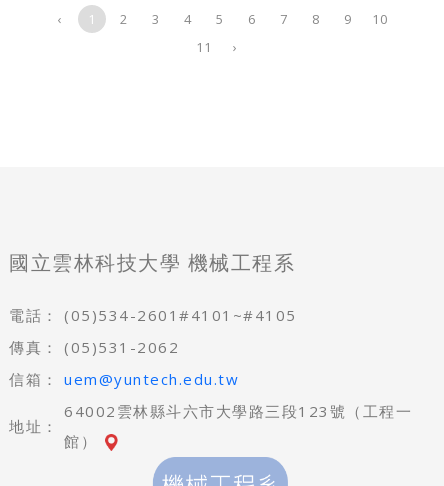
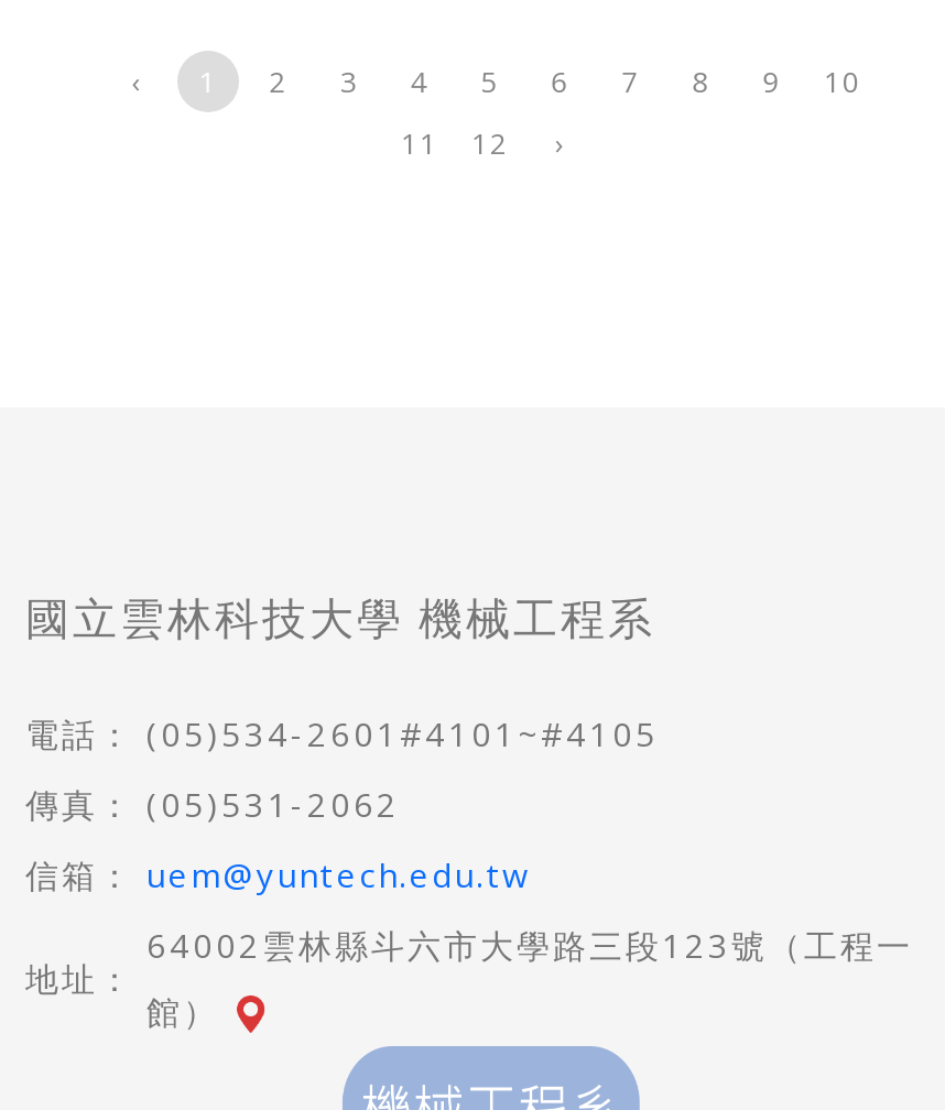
+ 12
